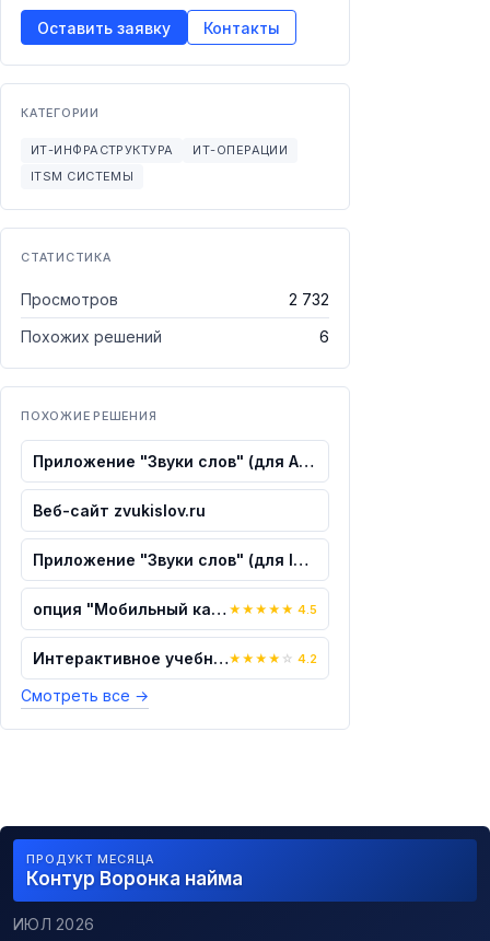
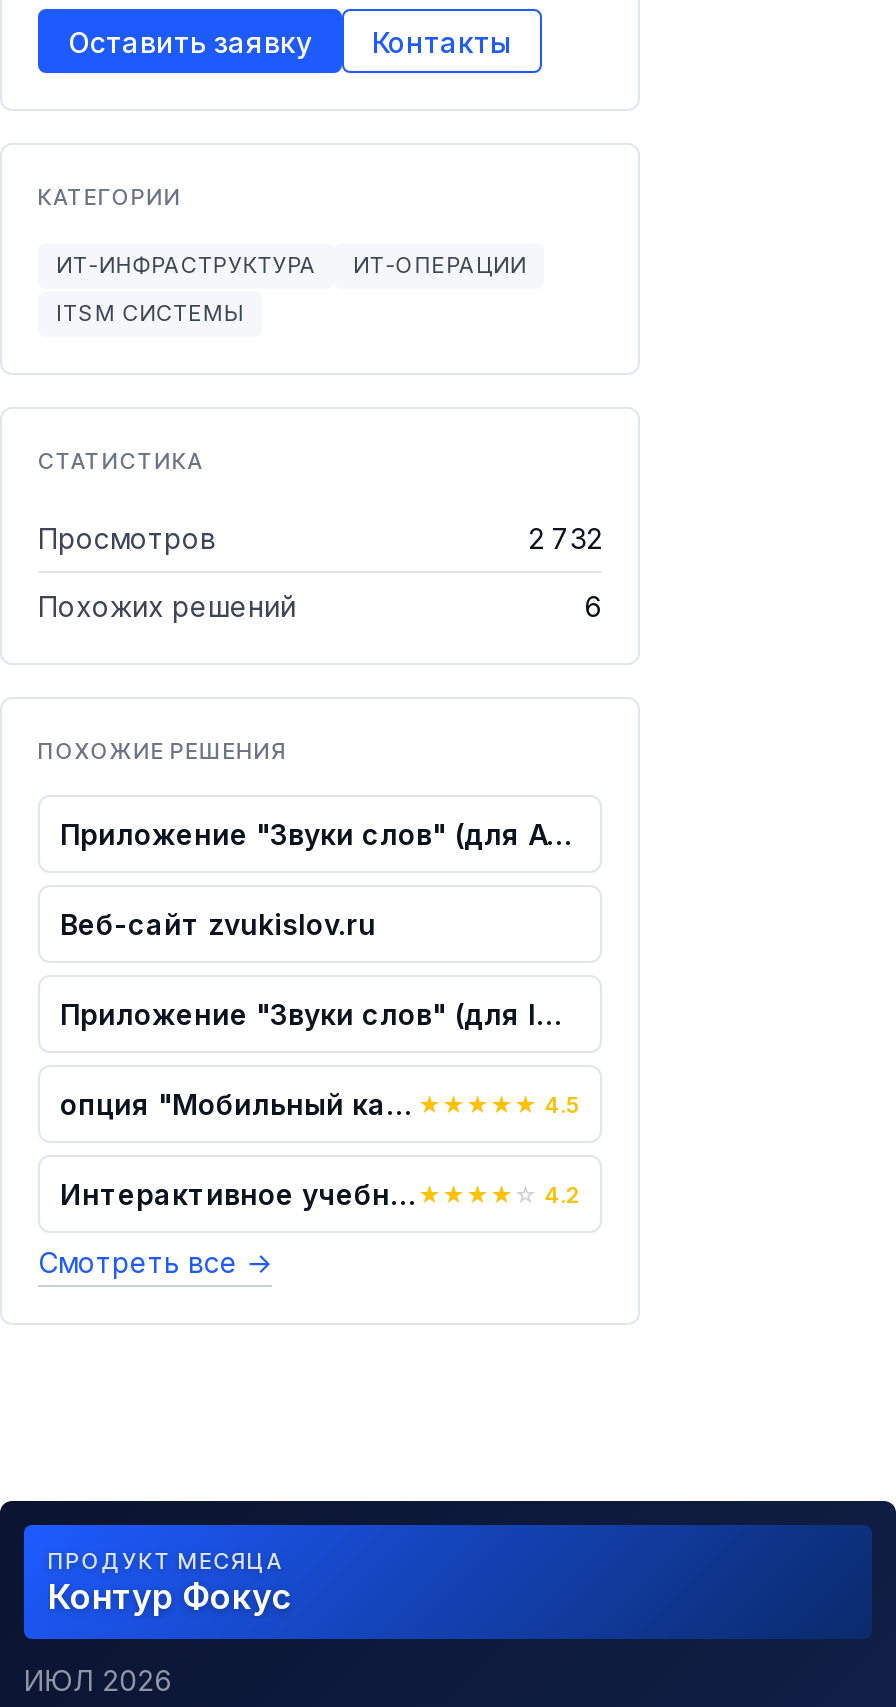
- Контур Воронка найма
+ Контур Фокус
